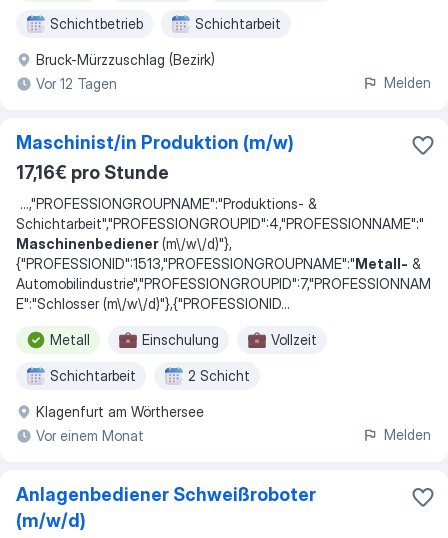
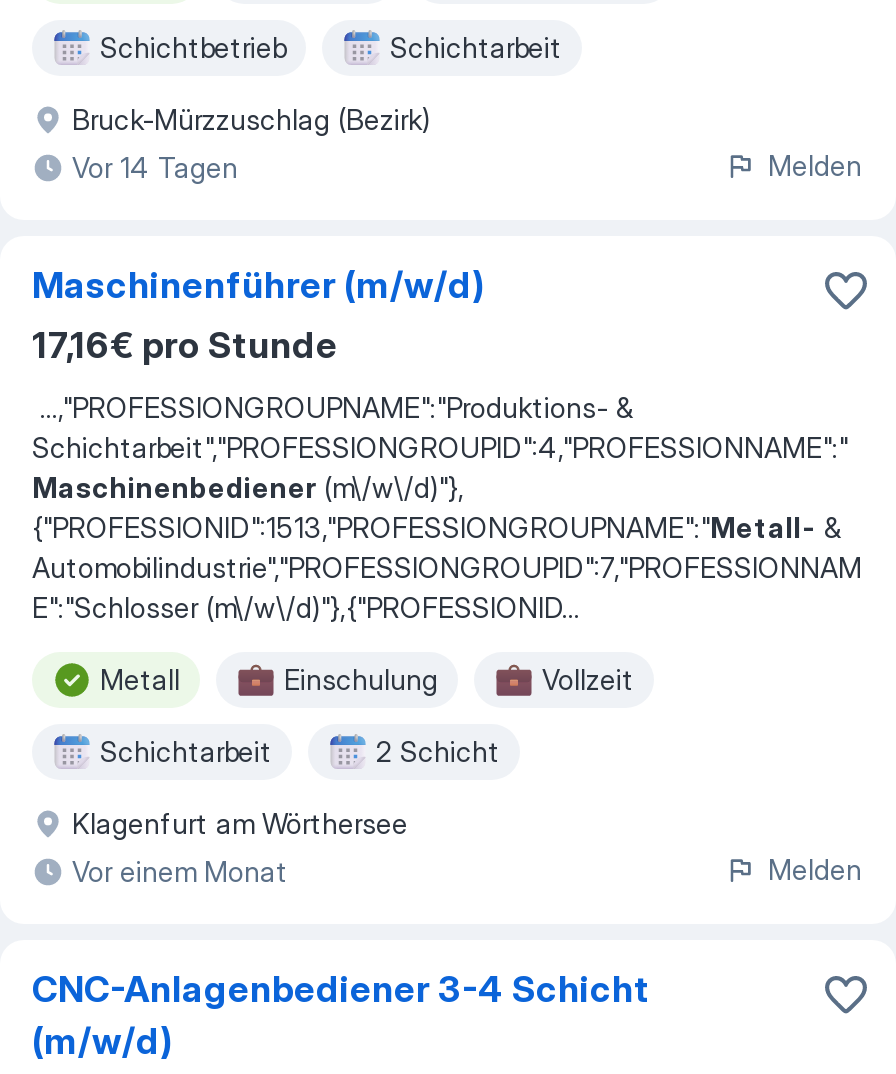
- Vor 12 Tagen
+ Vor 14 Tagen

- Maschinist/in Produktion (m/w)
+ Maschinenführer (m/w/d)

- Anlagenbediener Schweißroboter
+ CNC-Anlagenbediener 3-4 Schicht
